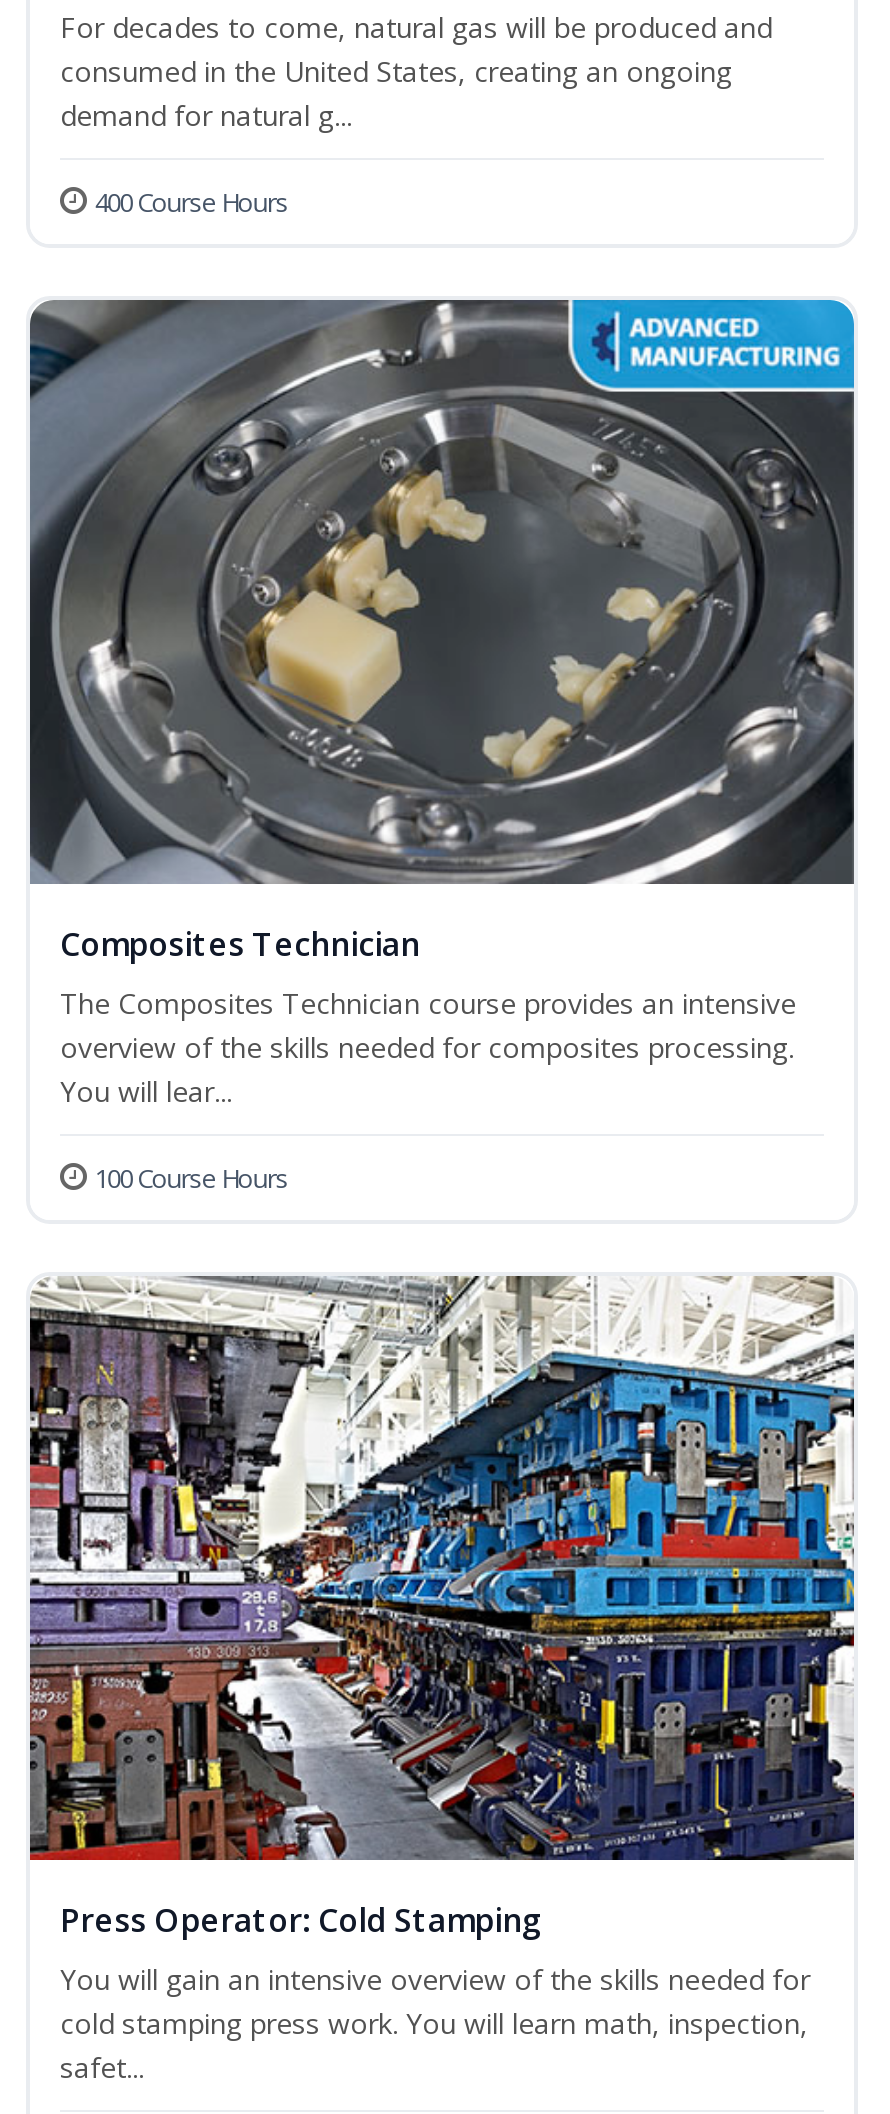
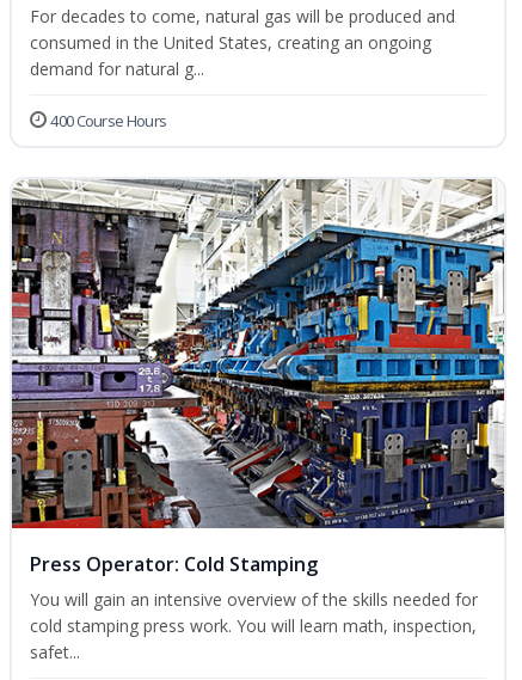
- [image]
- Composites Technician
- The Composites Technician course provides an intensive
- overview of the skills needed for composites processing.
- You will lear...
- 100 Course Hours
